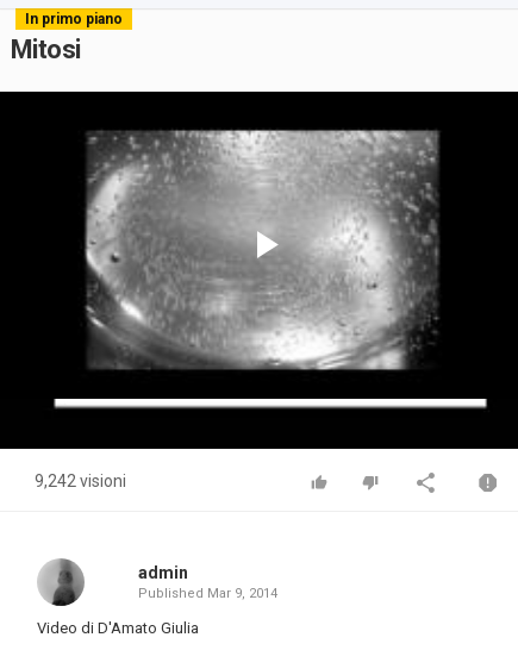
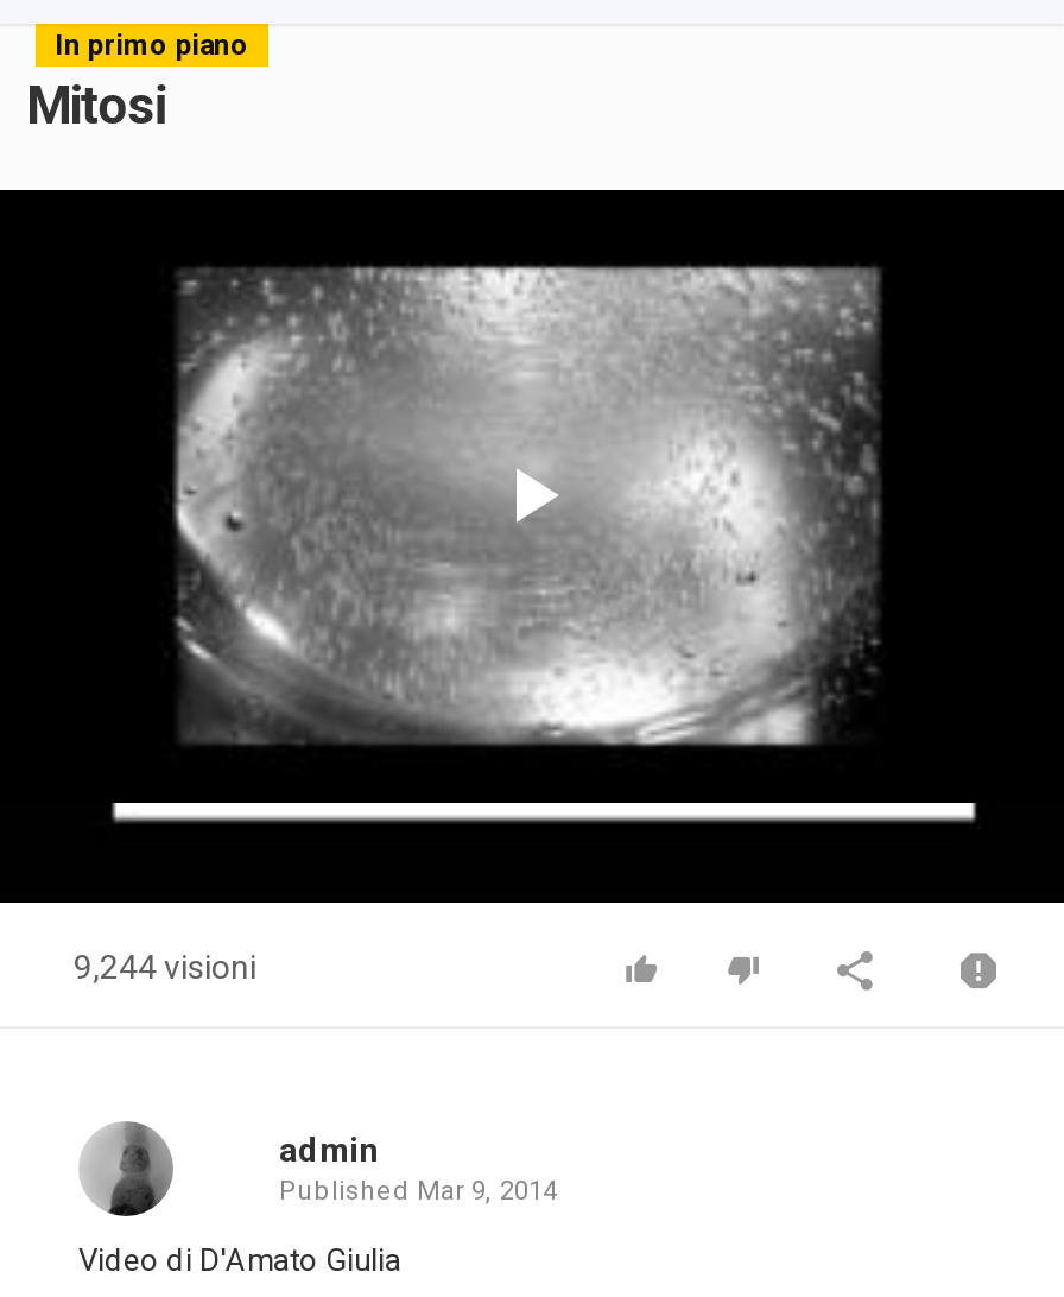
- 9,242 visioni
+ 9,244 visioni
